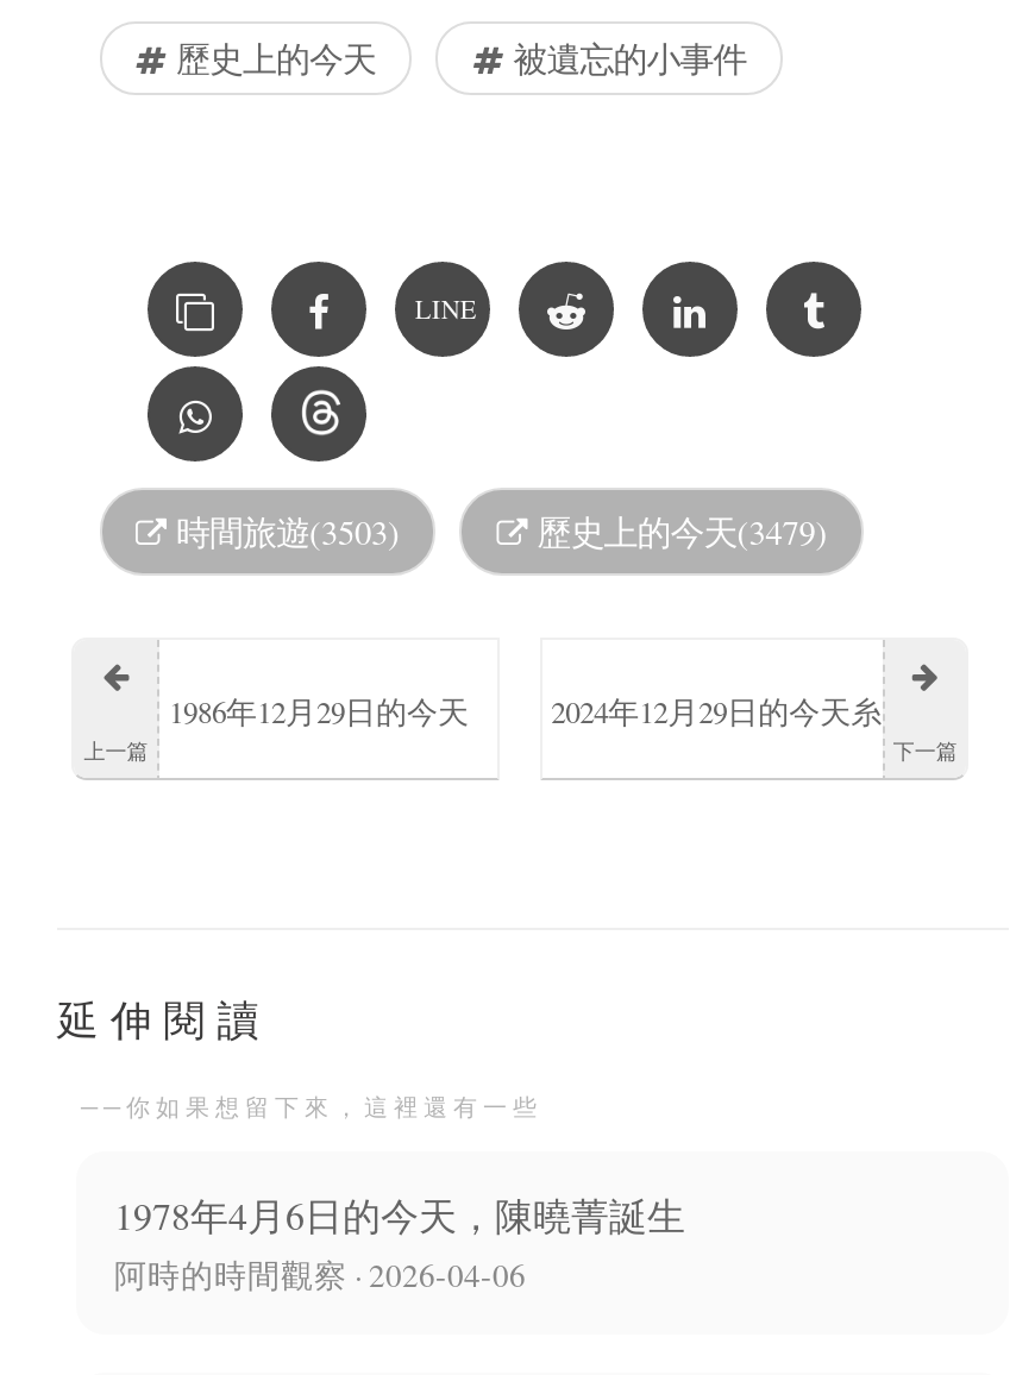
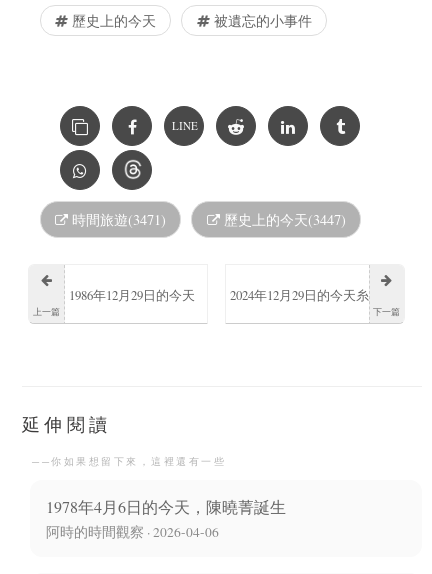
- 時間旅遊(3503)
+ 時間旅遊(3471)

- 歷史上的今天(3479)
+ 歷史上的今天(3447)
